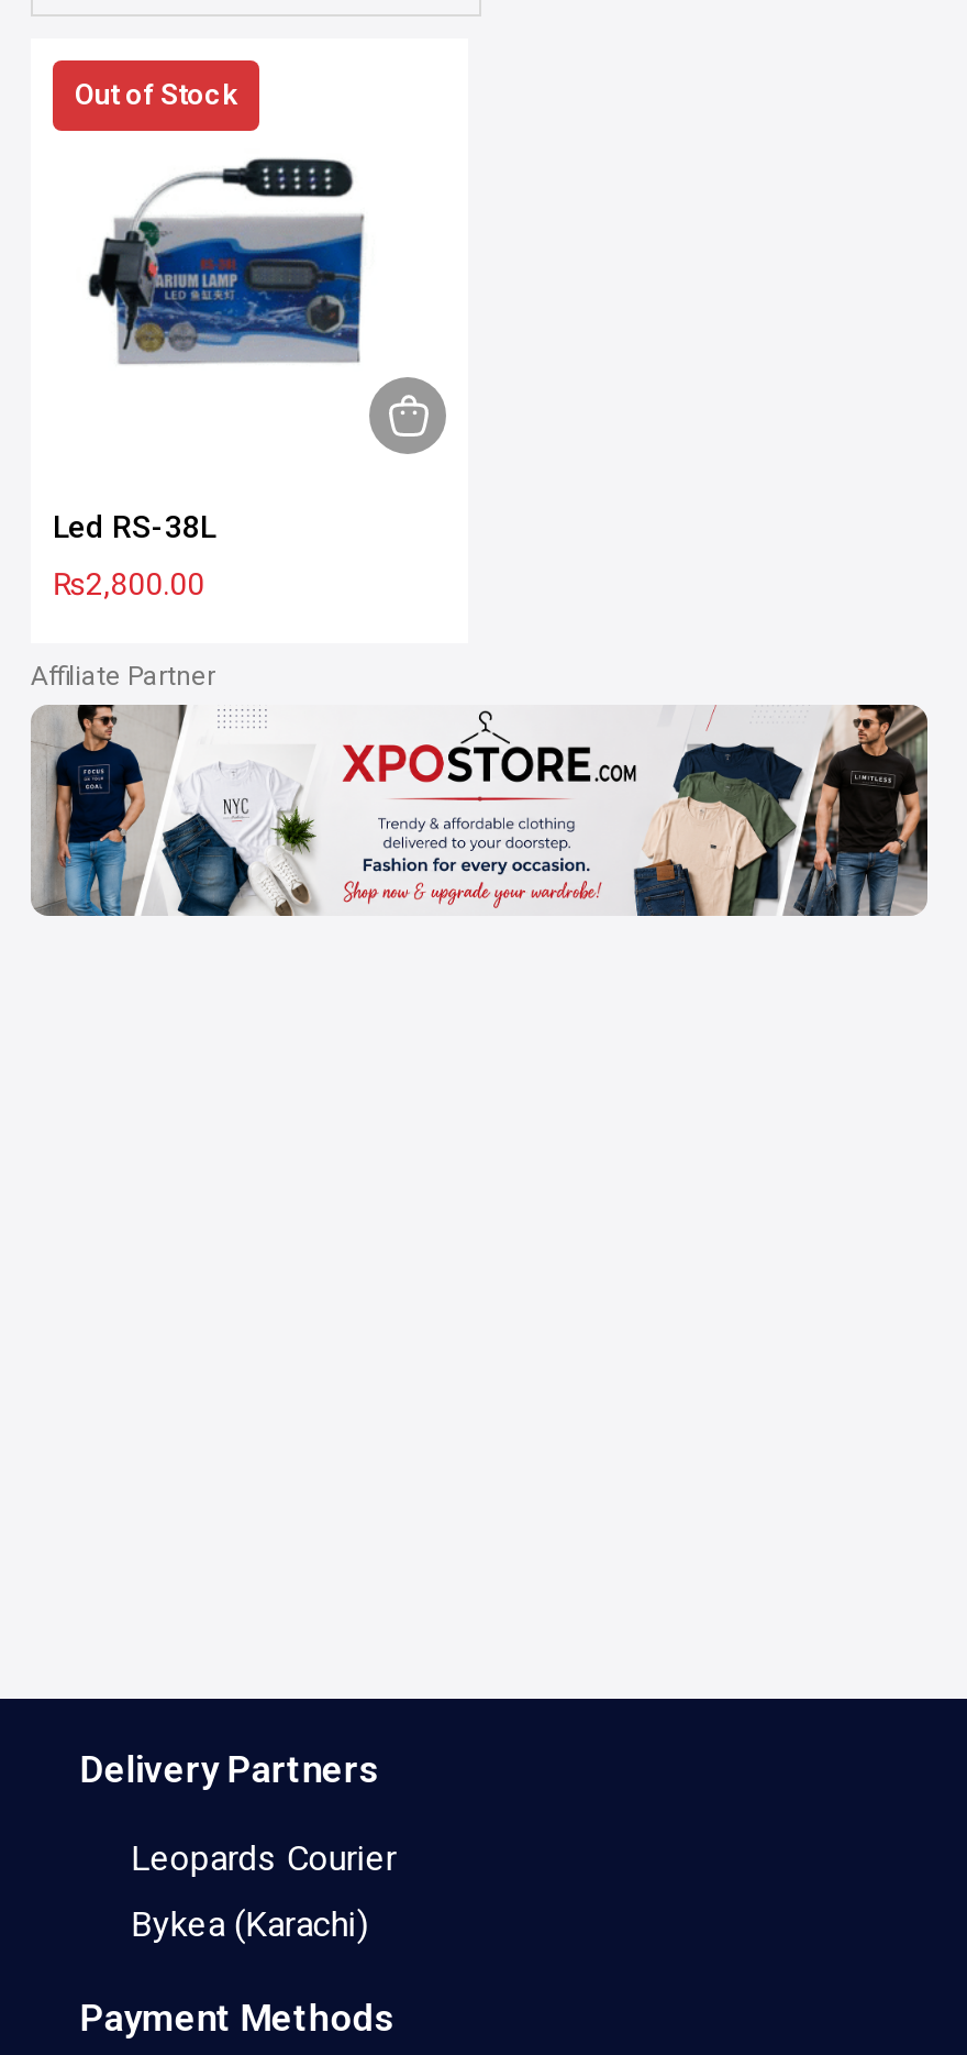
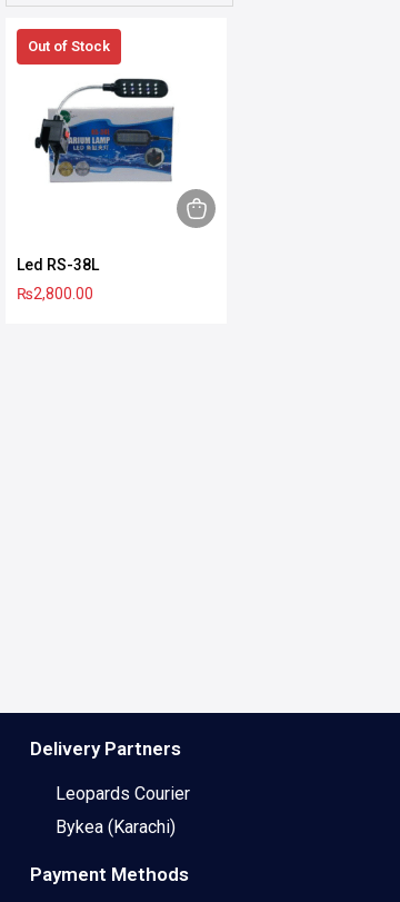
- Affiliate Partner

- [image]

- [image]
